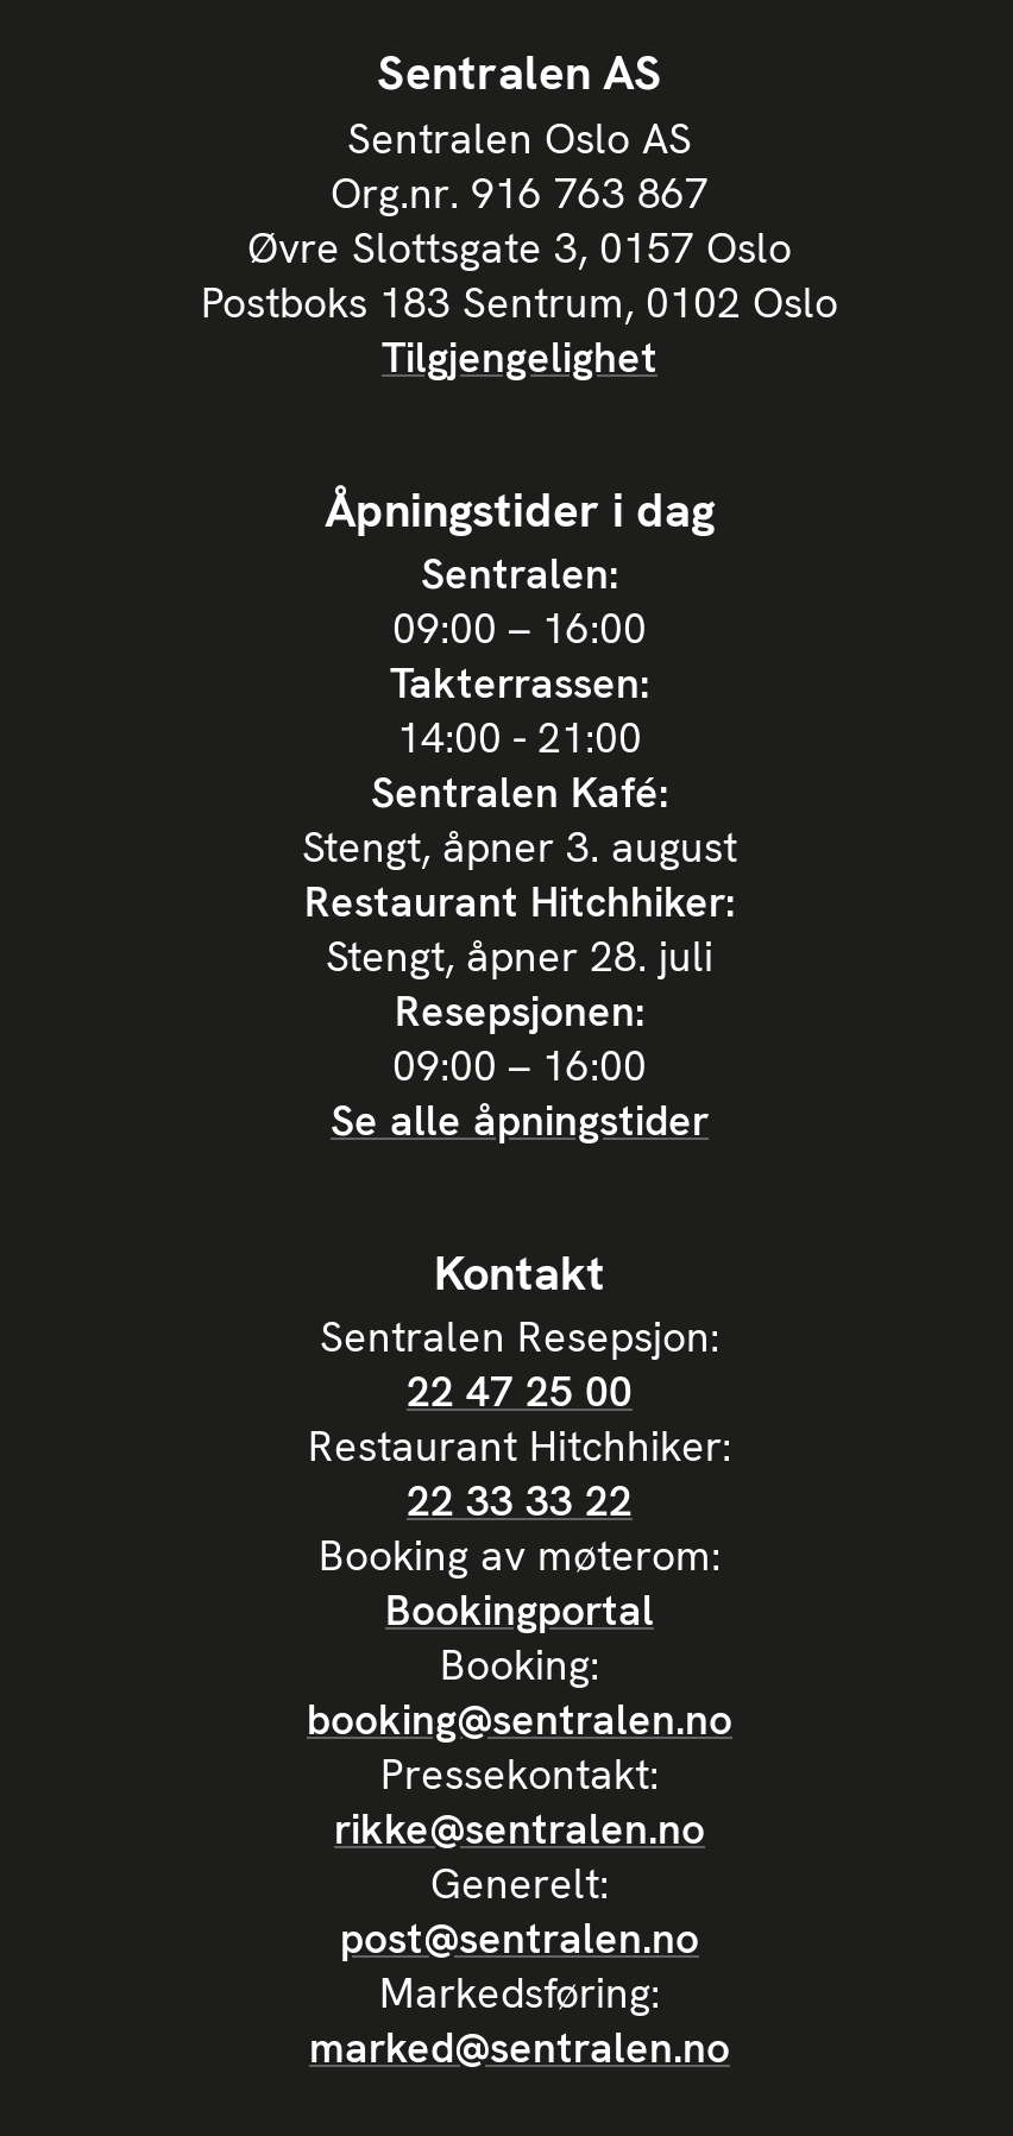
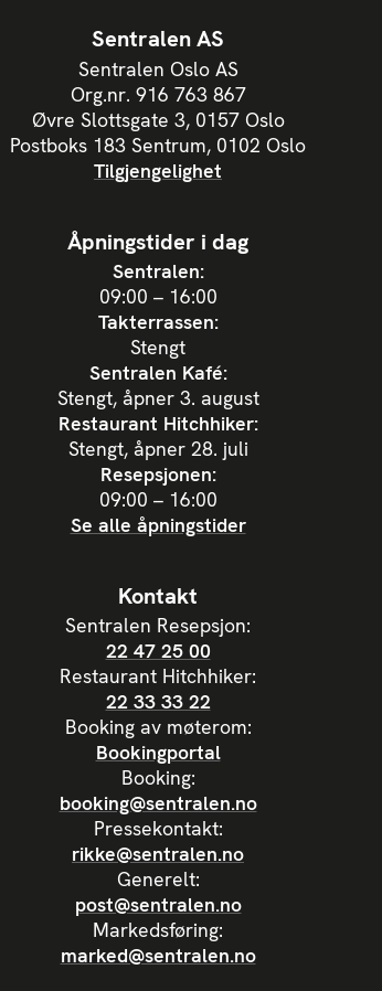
- 14:00 - 21:00
+ Stengt
